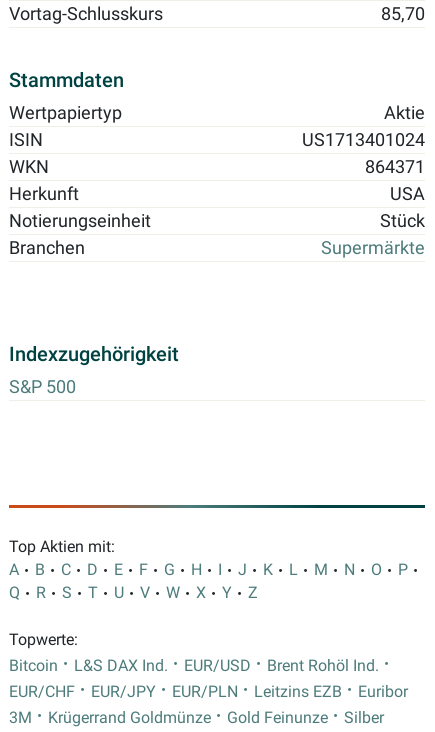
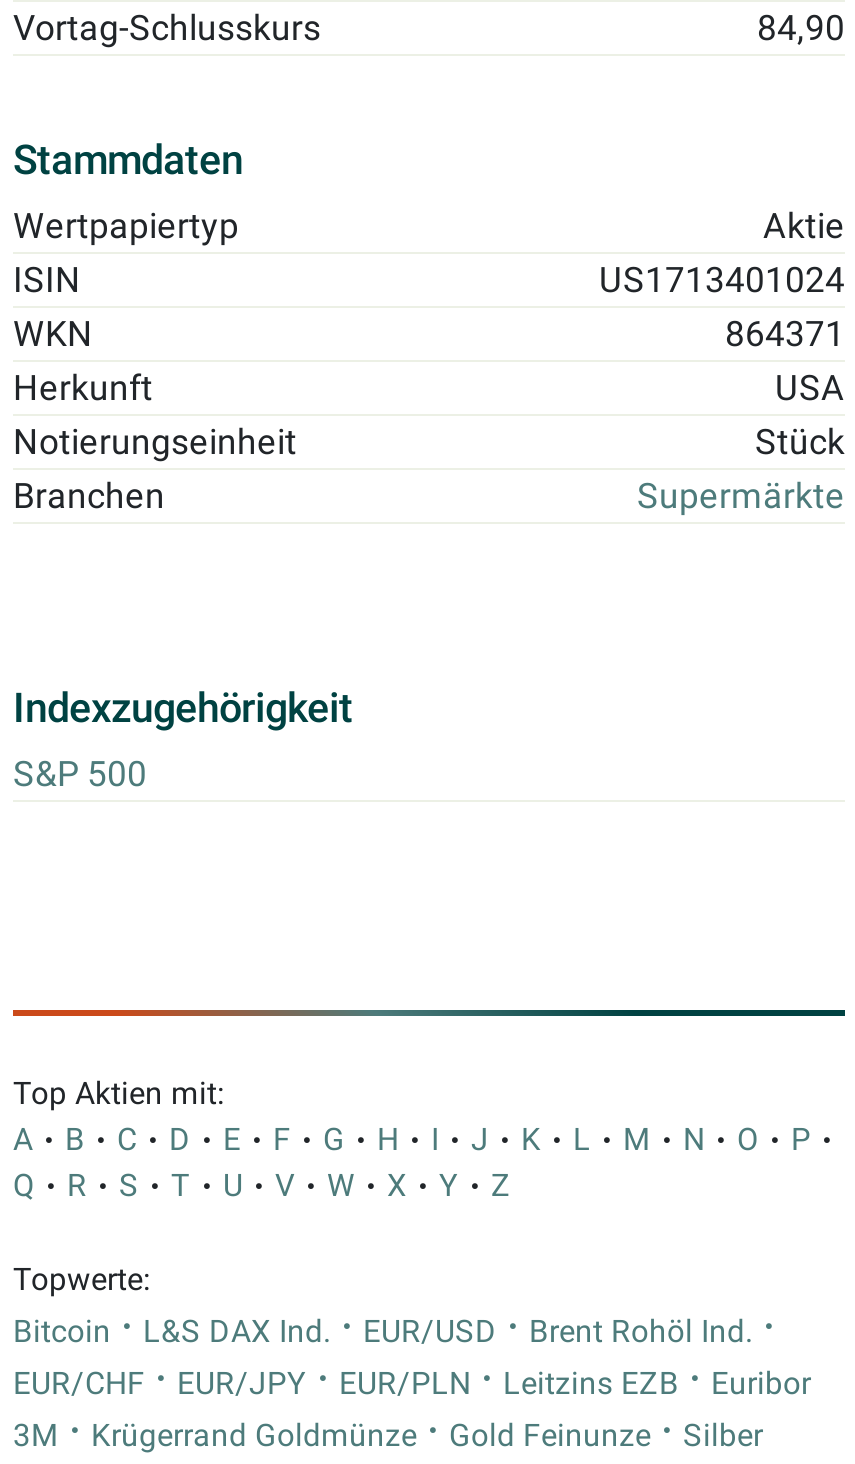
- 85,70
+ 84,90
